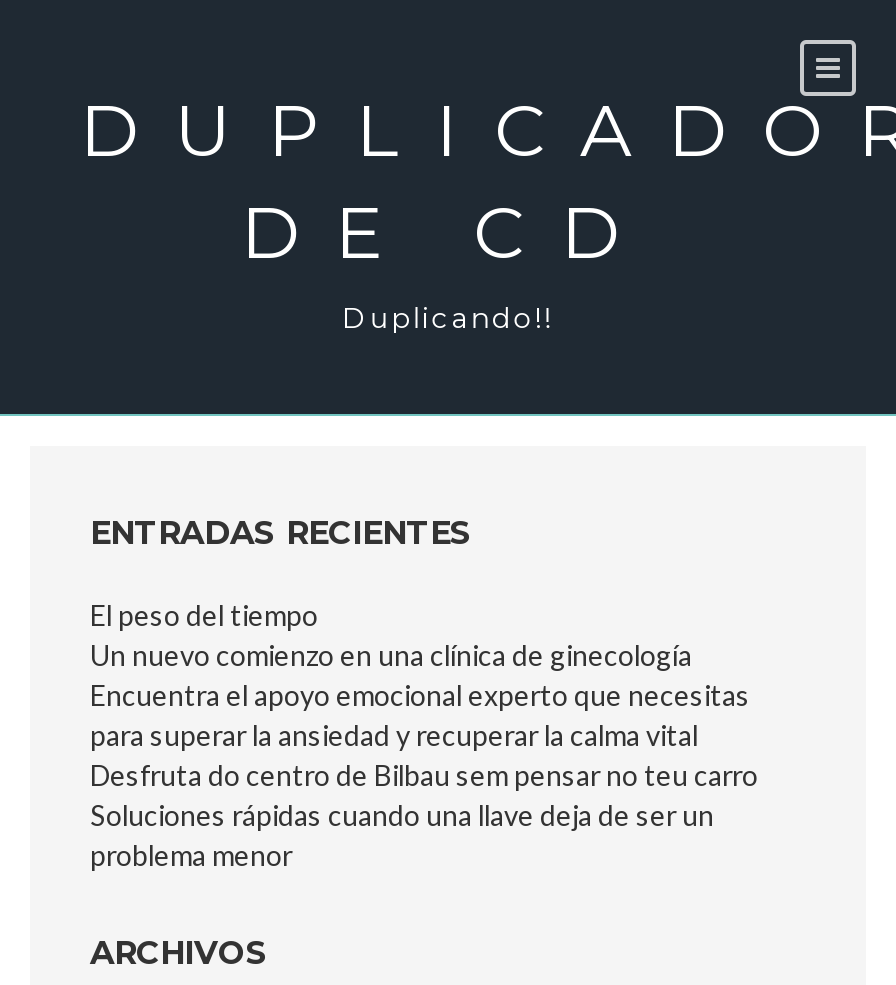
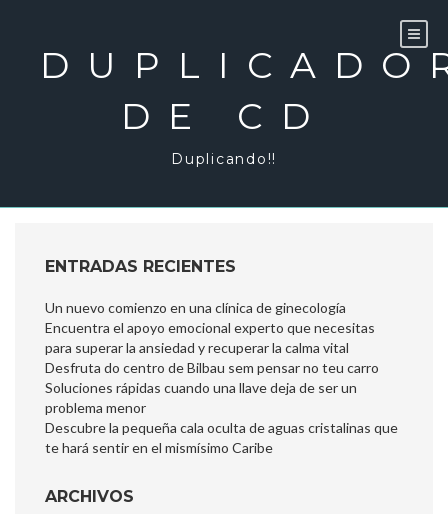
- El peso del tiempo

moved up: Un nuevo comienzo en una clínica de ginecología | Encuentra el apoyo emocional experto que necesitas | para superar la ansiedad y recuperar la calma vital | Desfruta do centro de Bilbau sem pensar no teu carro | Soluciones rápidas cuando una llave deja de ser un | problema menor

+ Descubre la pequeña cala oculta de aguas cristalinas que
+ te hará sentir en el mismísimo Caribe
